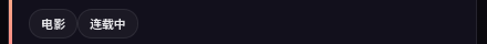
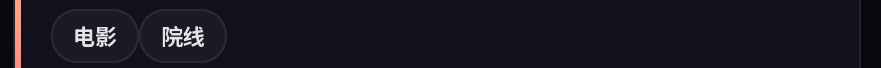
- 连载中
+ 院线
